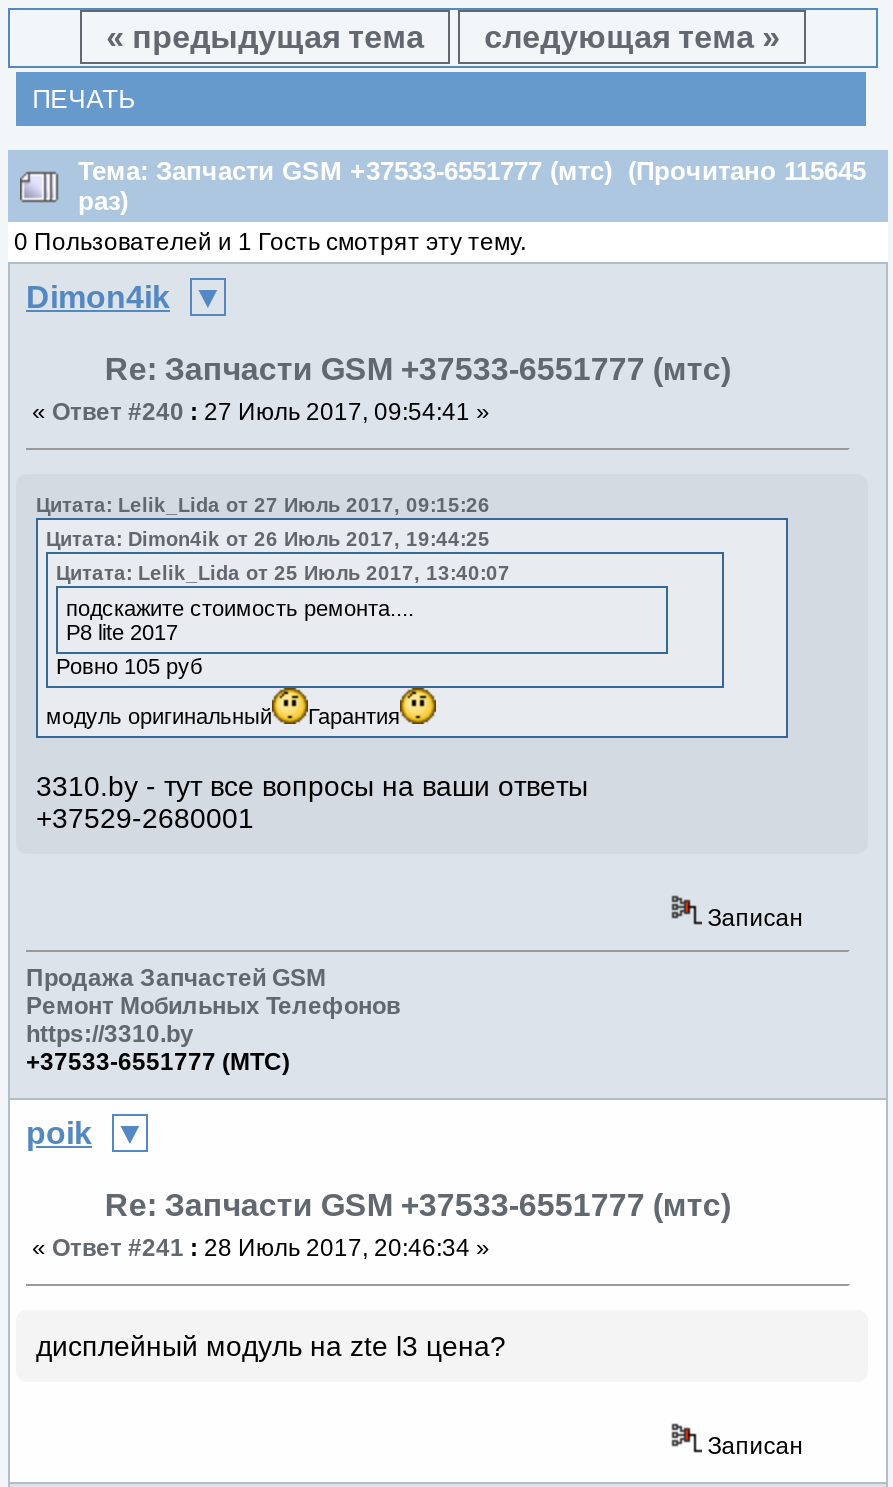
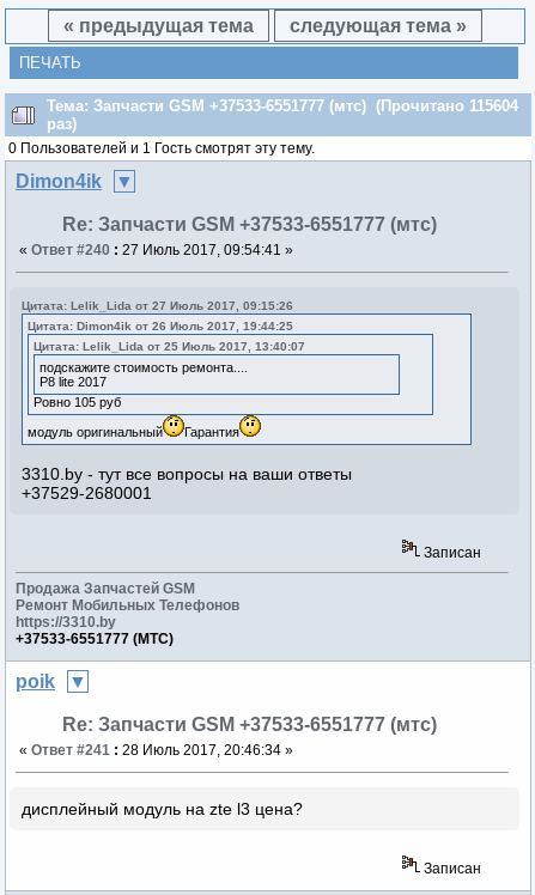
- Тема: Запчасти GSM +37533-6551777 (мтс) (Прочитано 115645
+ Тема: Запчасти GSM +37533-6551777 (мтс) (Прочитано 115604
